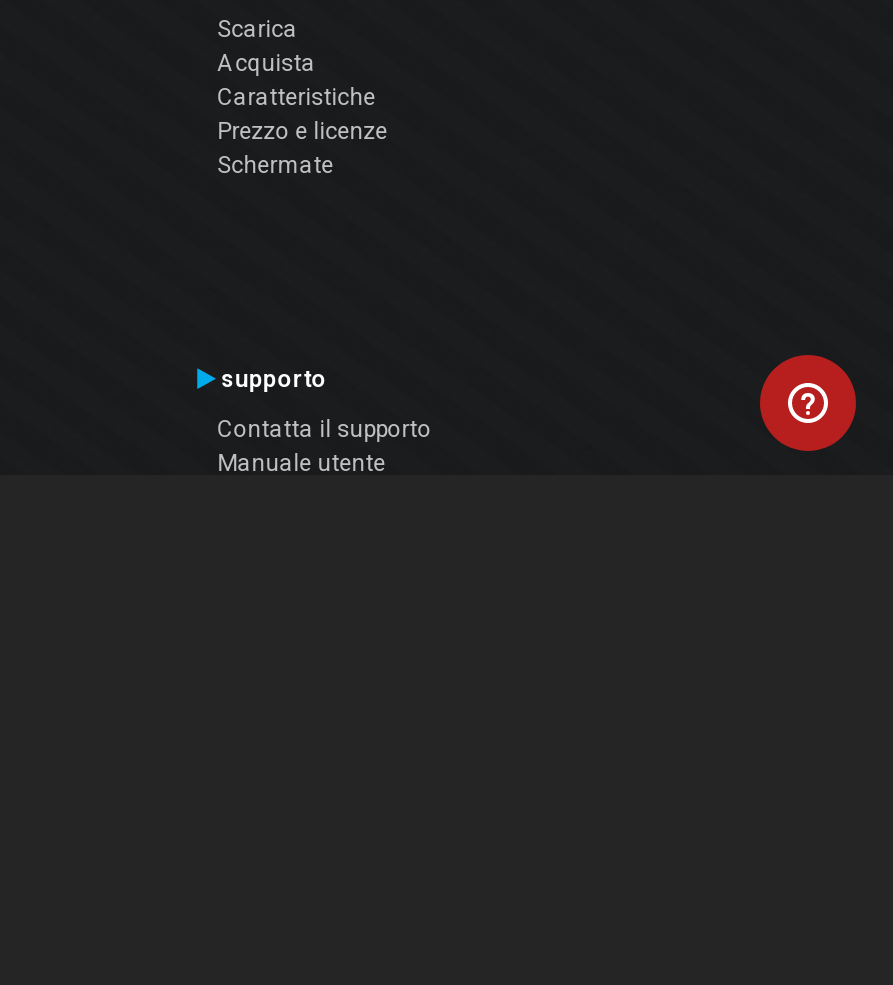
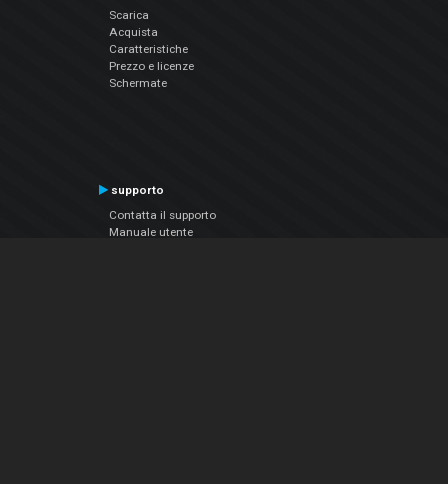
- [image]
